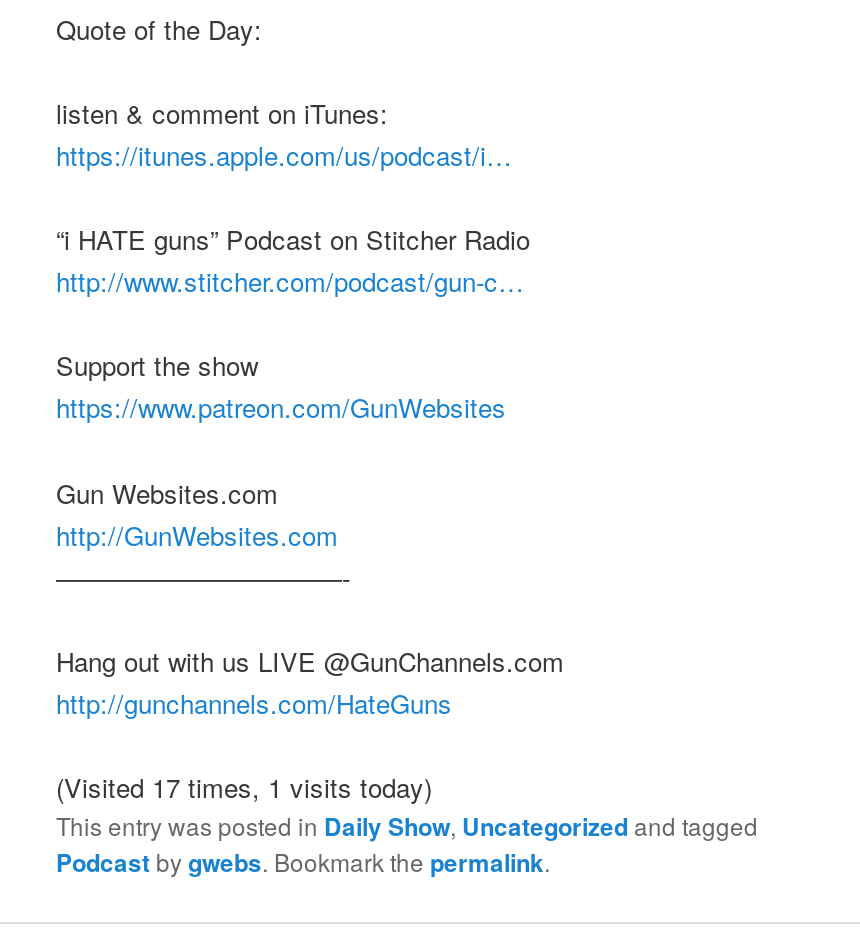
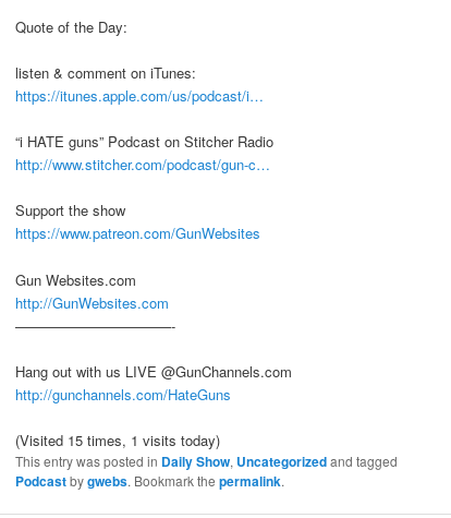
- (Visited 17 times, 1 visits today)
+ (Visited 15 times, 1 visits today)
